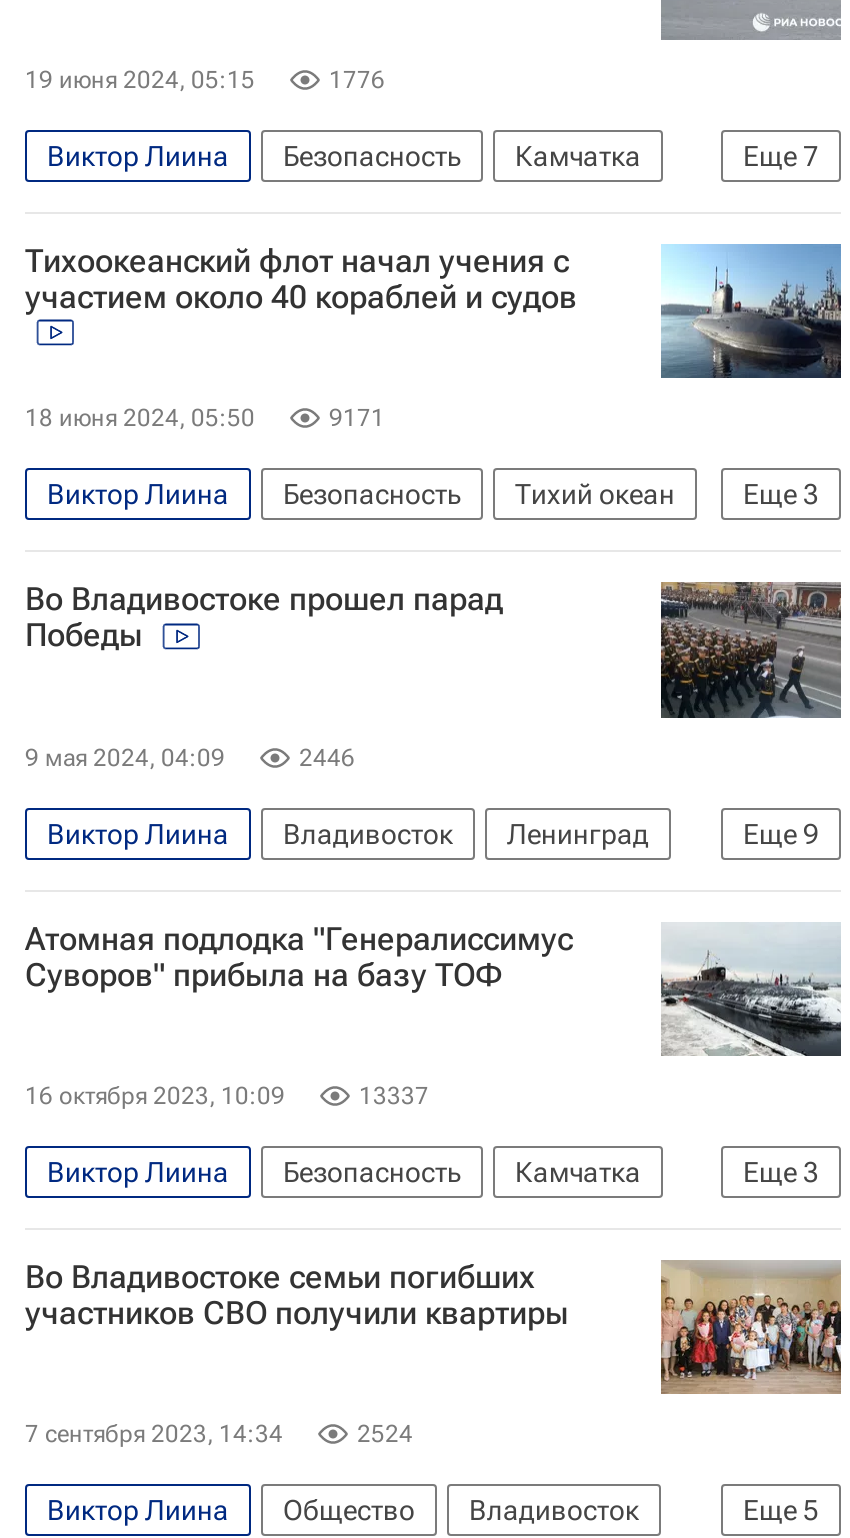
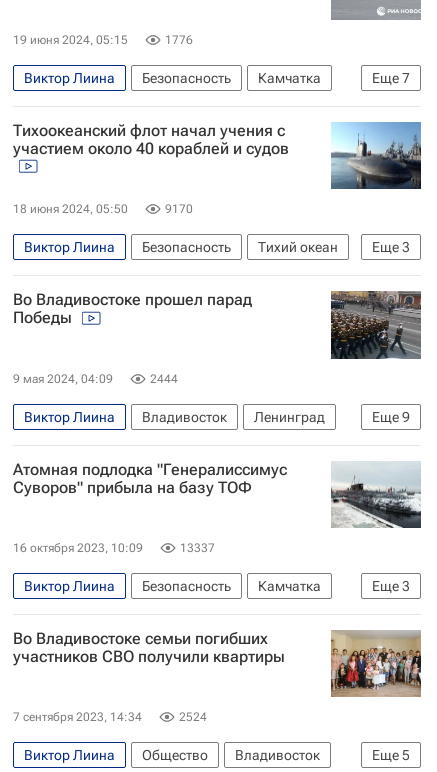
- 9171
+ 9170

- 2446
+ 2444
